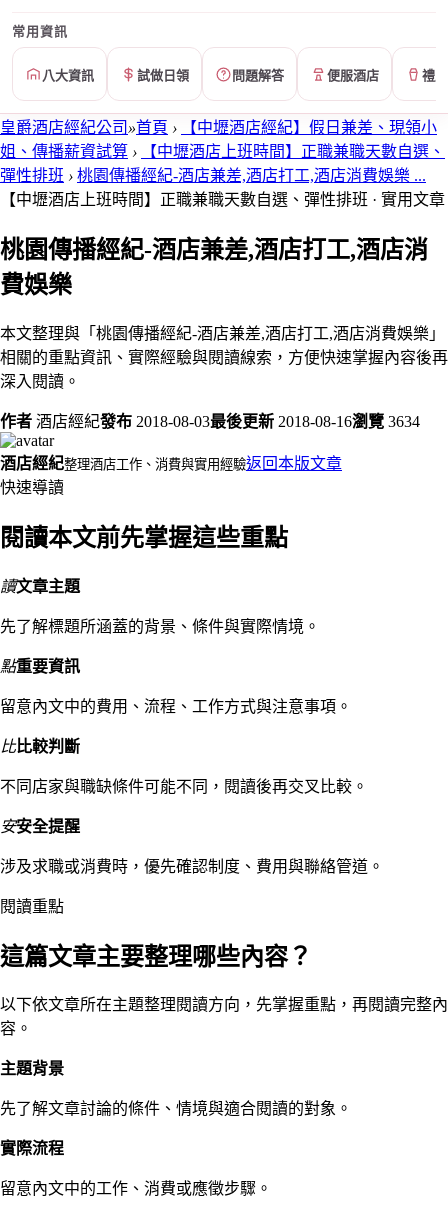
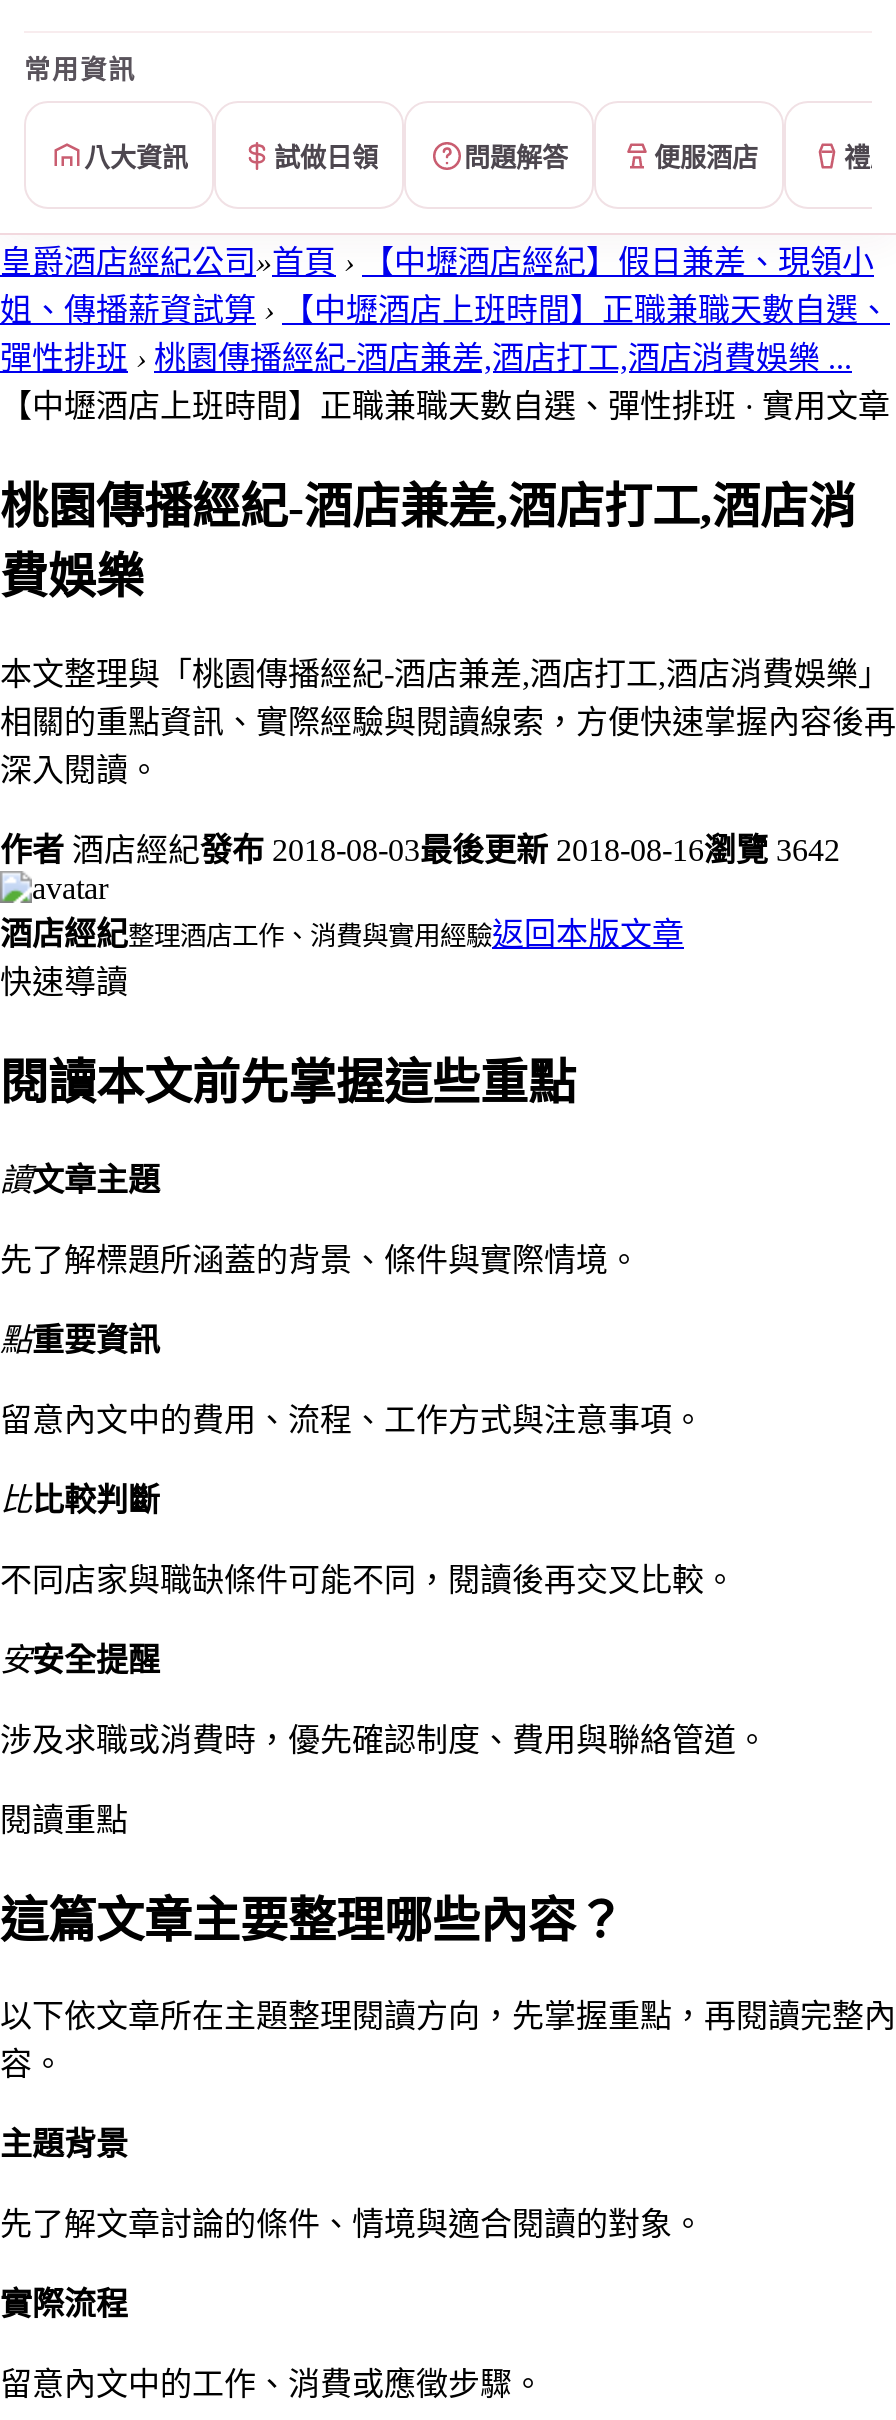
- 作者酒店經紀發布2018-08-03最後更新2018-08-16瀏覽3634
+ 作者酒店經紀發布2018-08-03最後更新2018-08-16瀏覽3642
